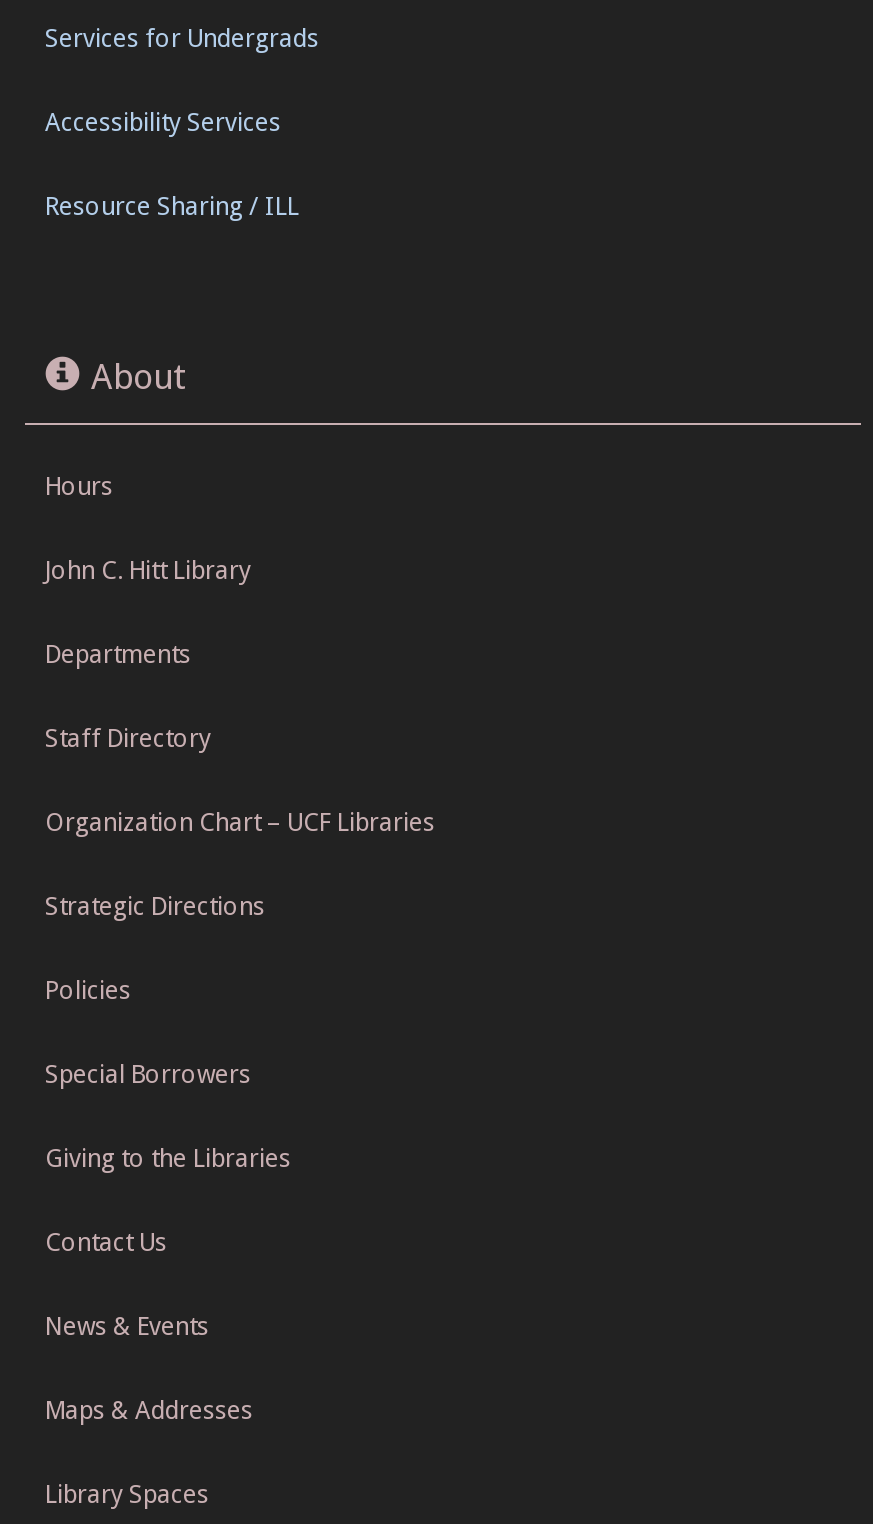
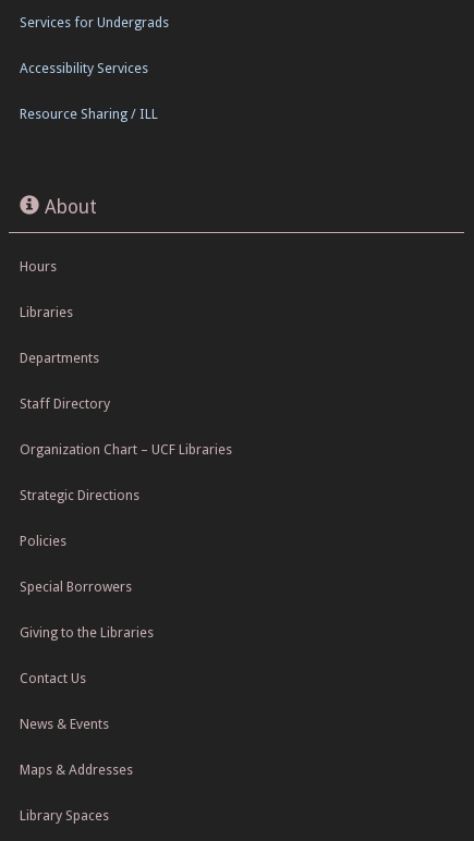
- John C. Hitt Library
+ Libraries
